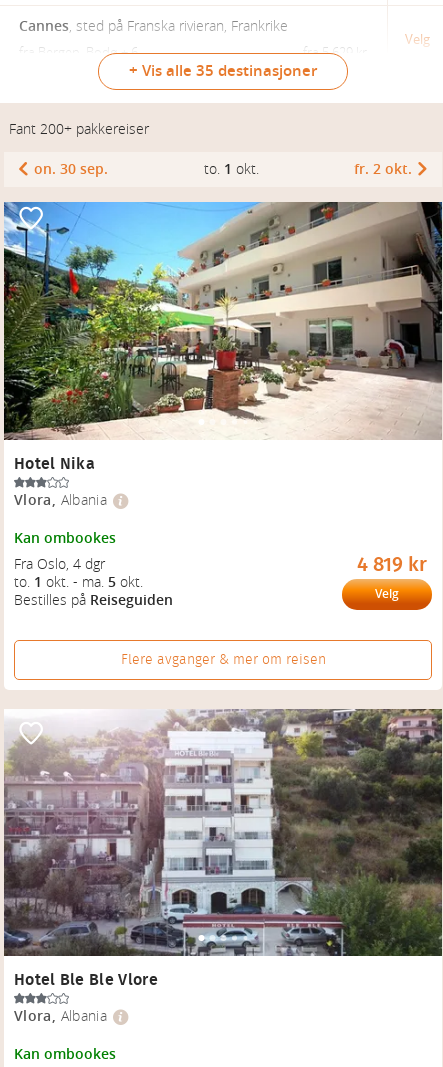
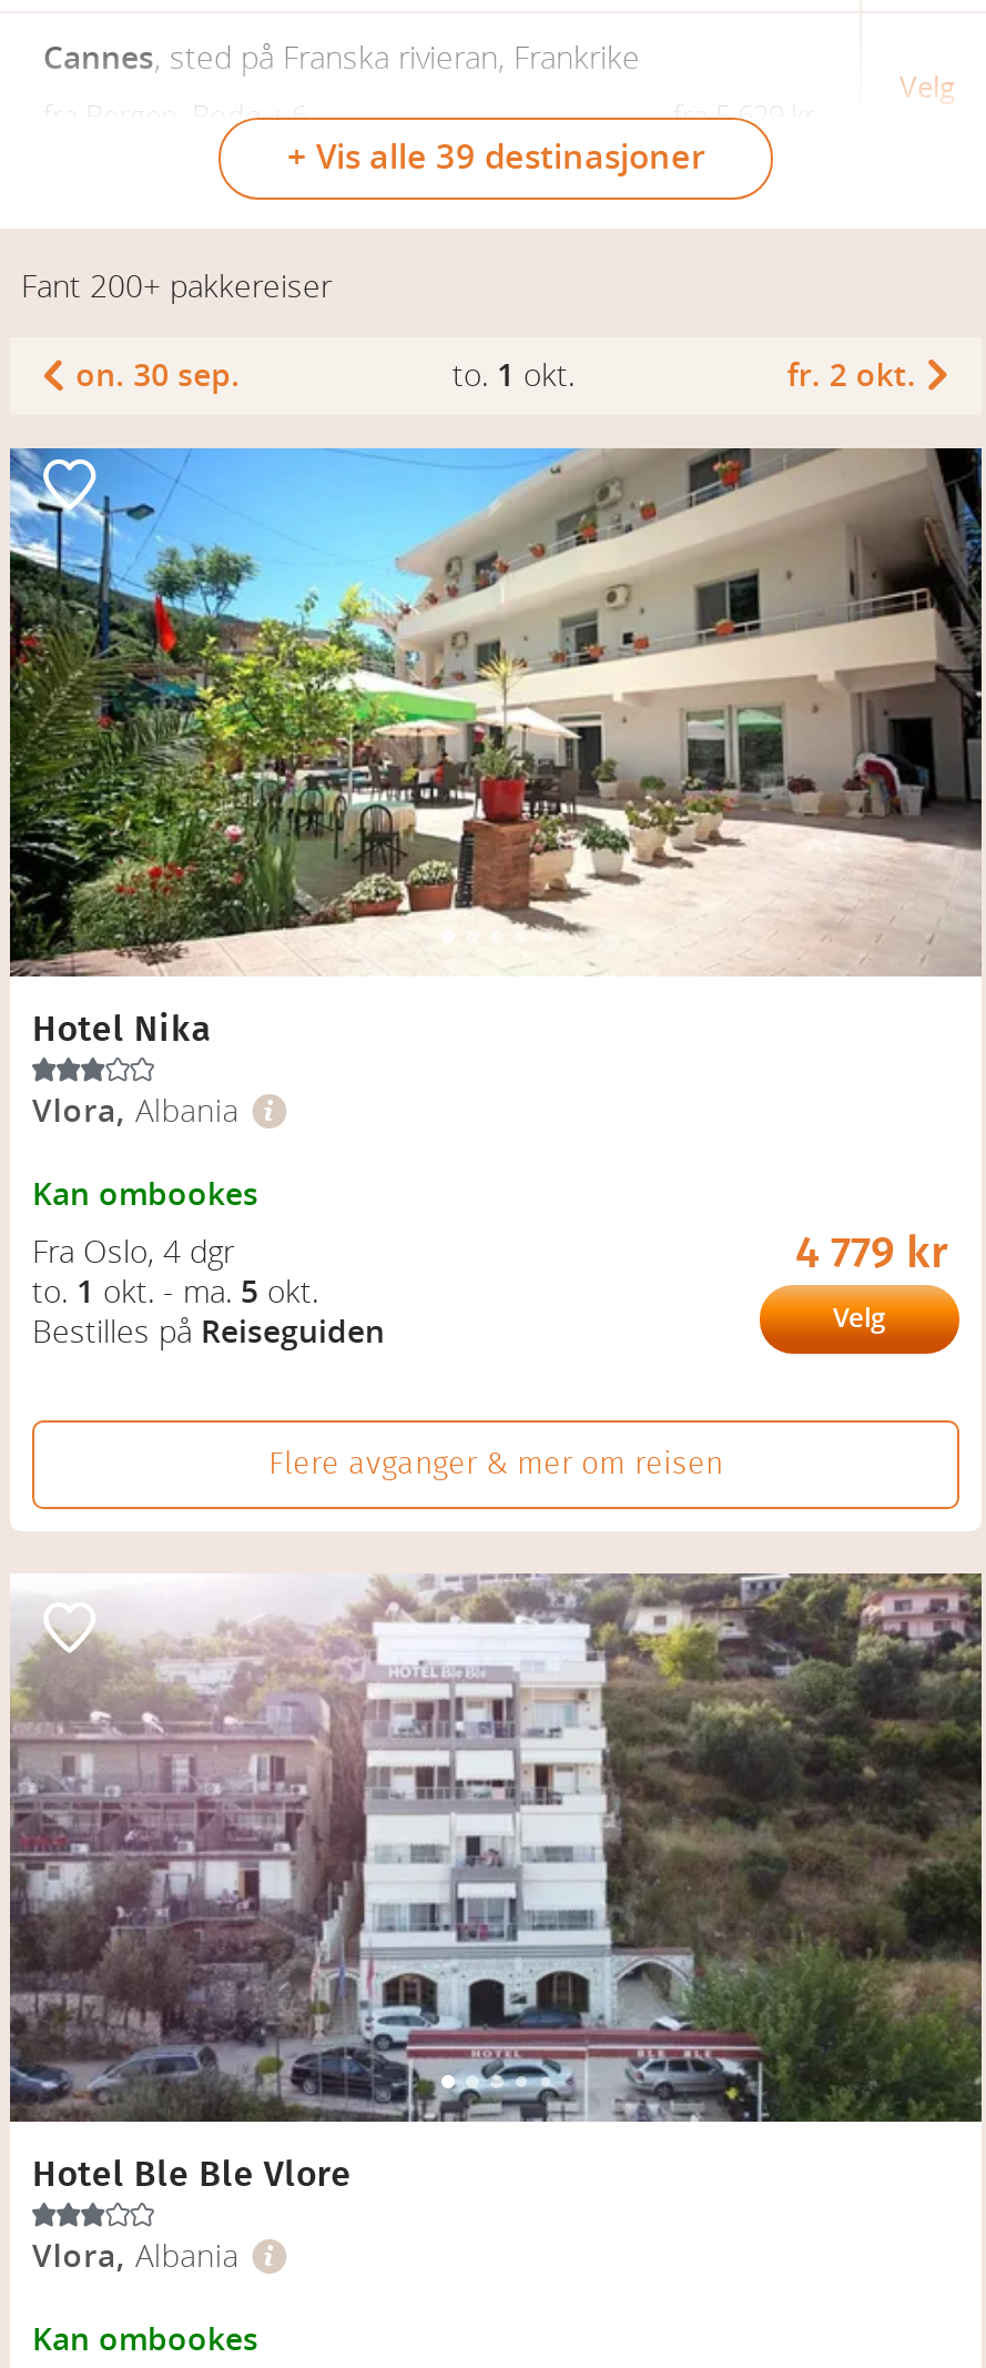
- + Vis alle 35 destinasjoner
+ + Vis alle 39 destinasjoner

- 4 819 kr
+ 4 779 kr
